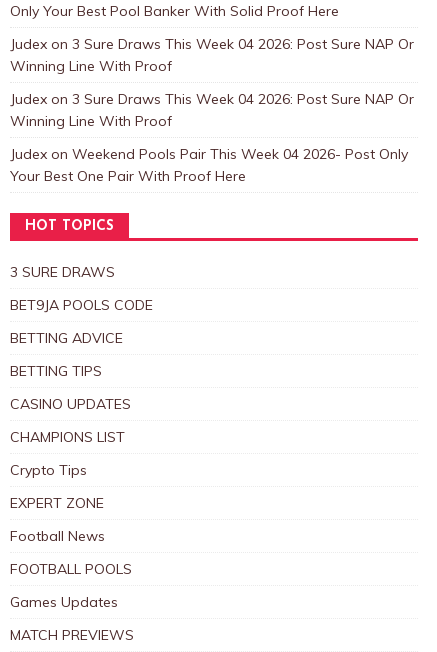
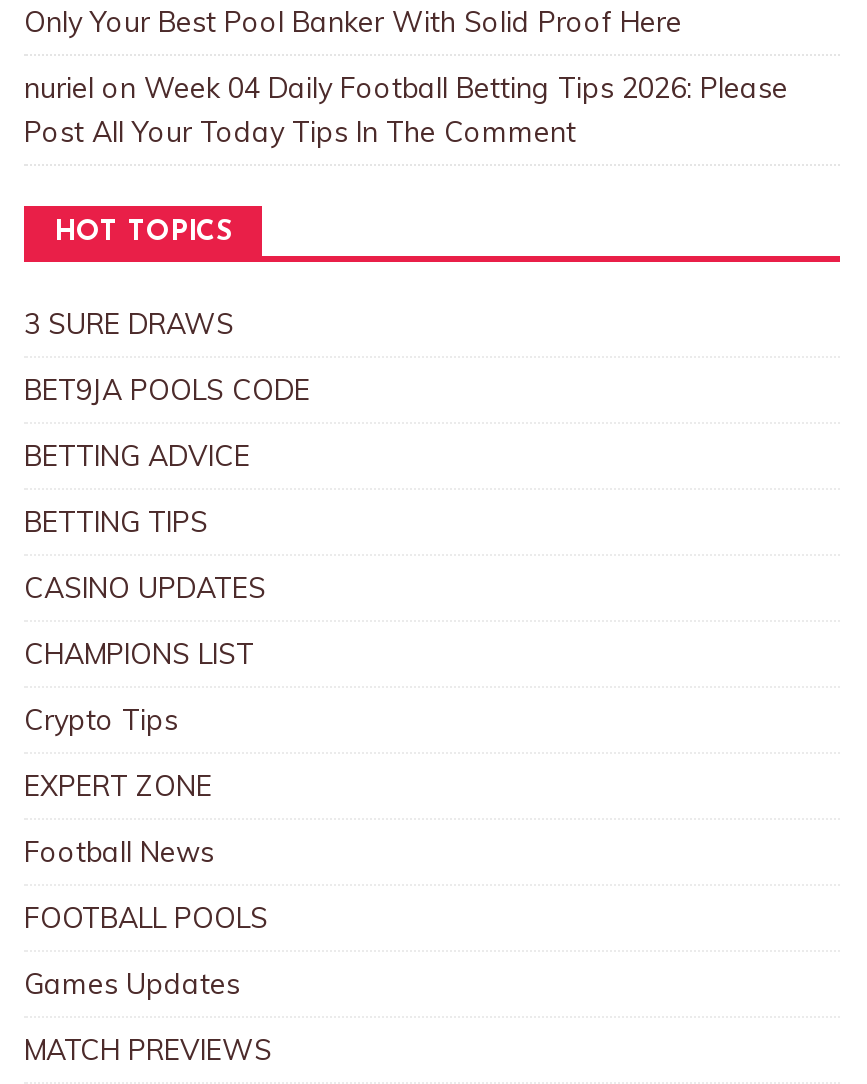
- Judex on 3 Sure Draws This Week 04 2026: Post Sure NAP Or
- Winning Line With Proof
- Judex on 3 Sure Draws This Week 04 2026: Post Sure NAP Or
- Winning Line With Proof
- Judex on Weekend Pools Pair This Week 04 2026- Post Only
- Your Best One Pair With Proof Here
+ nuriel on Week 04 Daily Football Betting Tips 2026: Please
+ Post All Your Today Tips In The Comment
